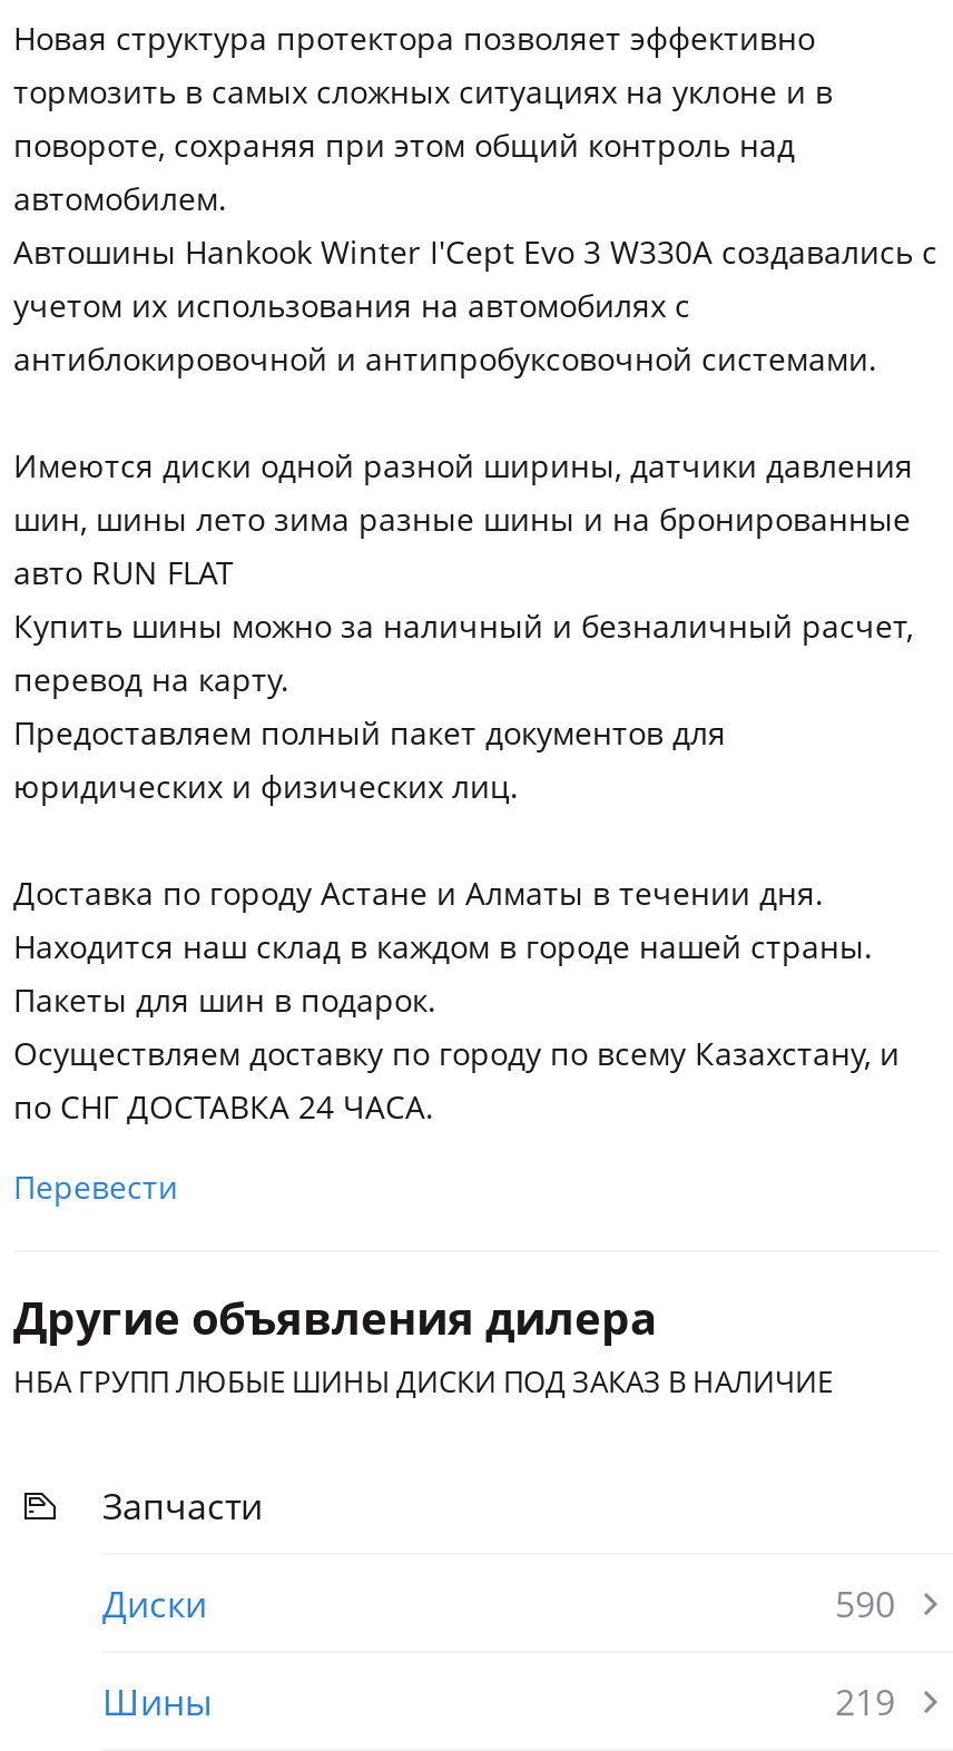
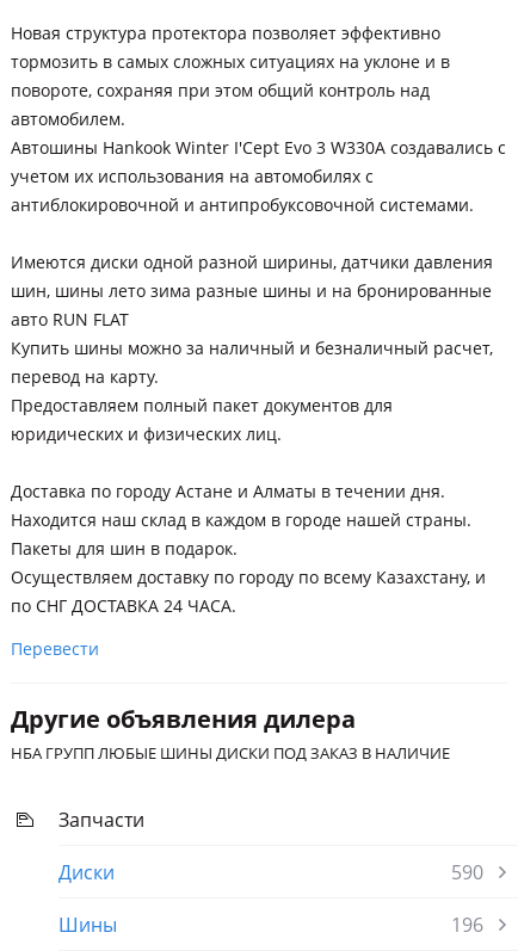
- 219
+ 196
